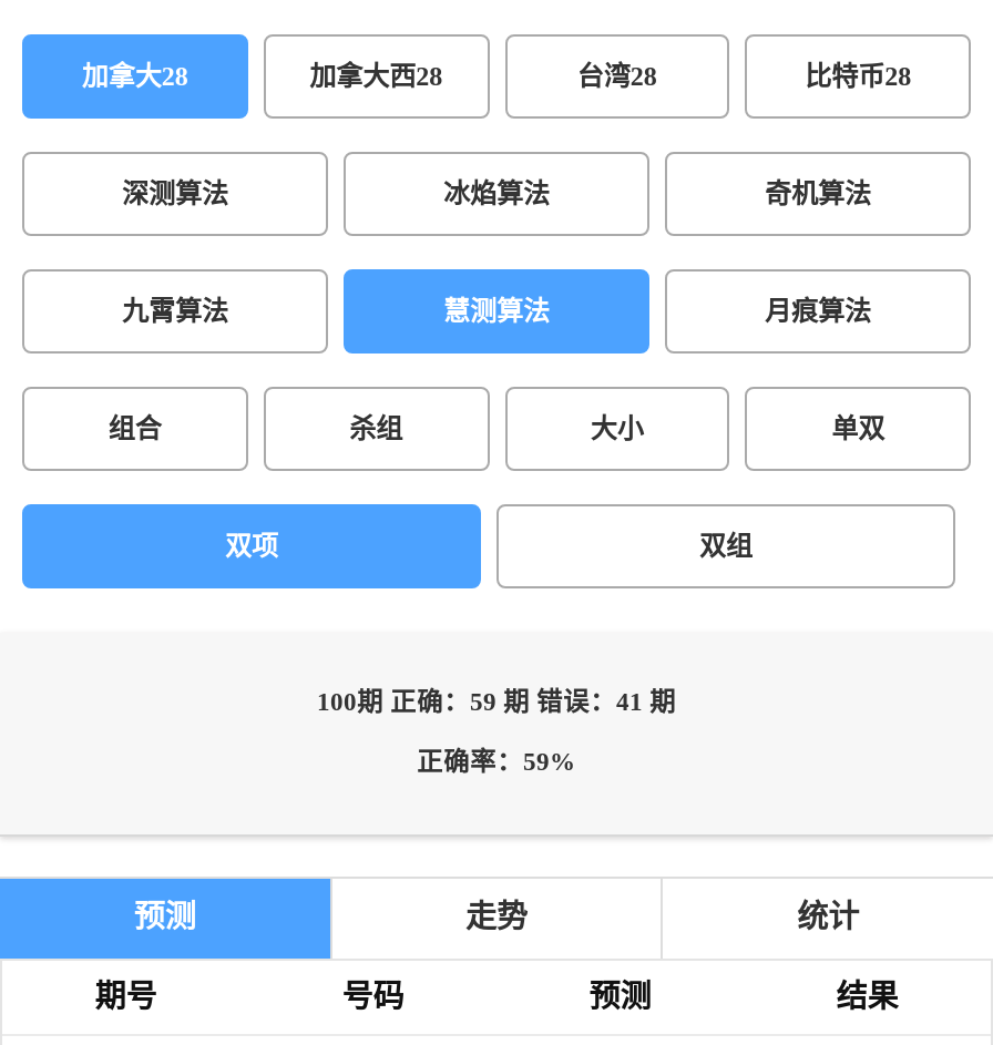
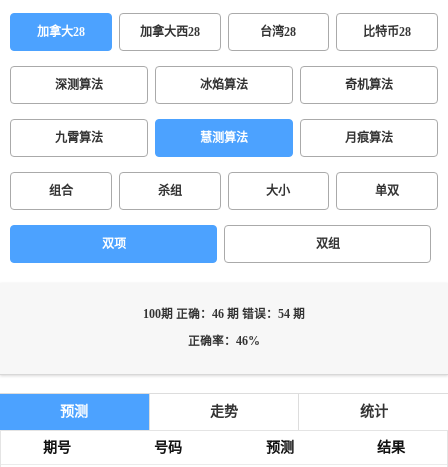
- 100期 正确：59 期 错误：41 期
+ 100期 正确：46 期 错误：54 期

- 正确率：59%
+ 正确率：46%
